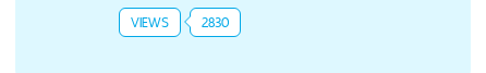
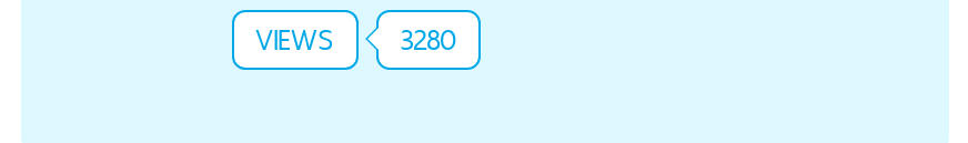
- VIEWS 2830
+ VIEWS 3280
